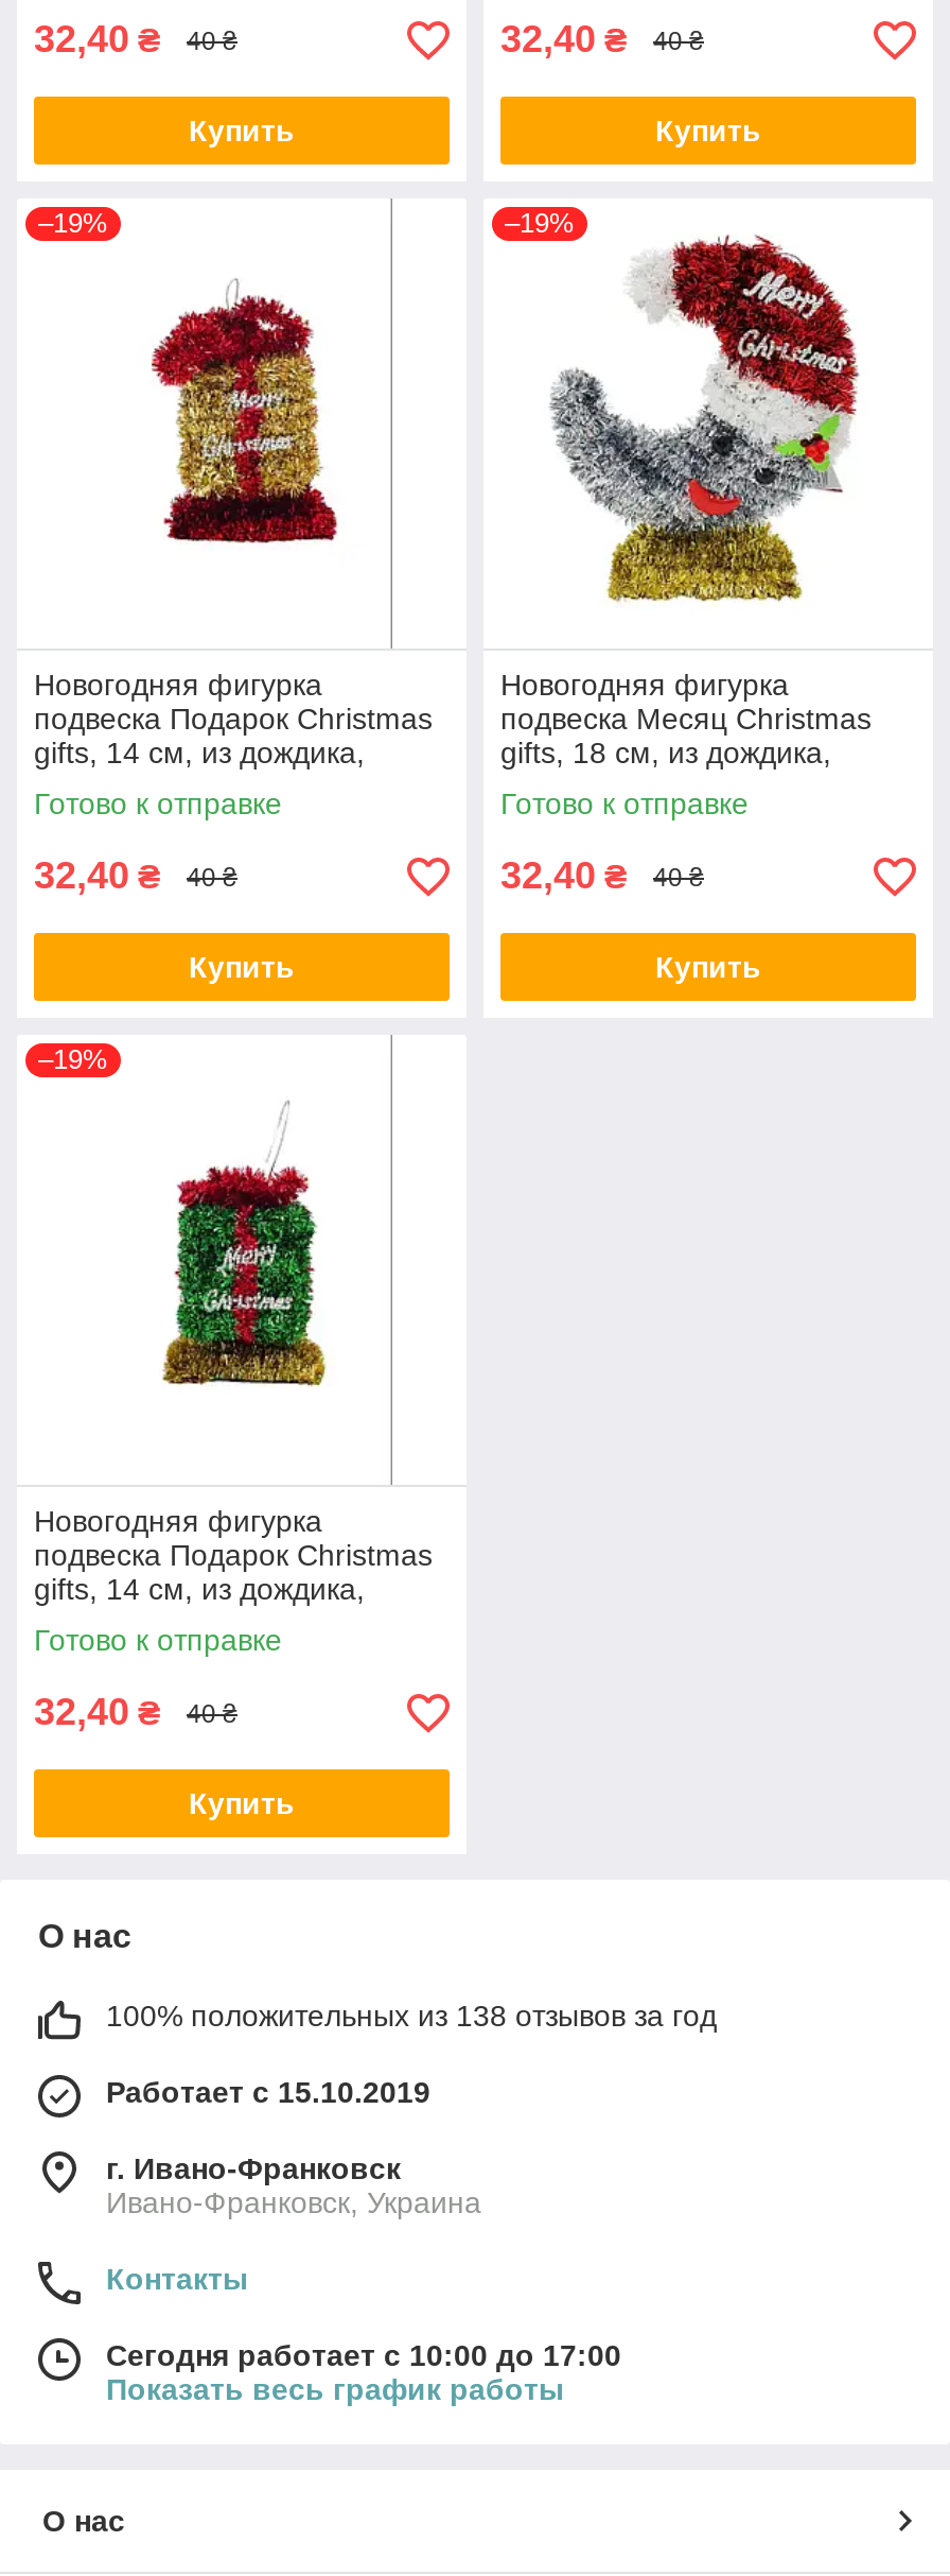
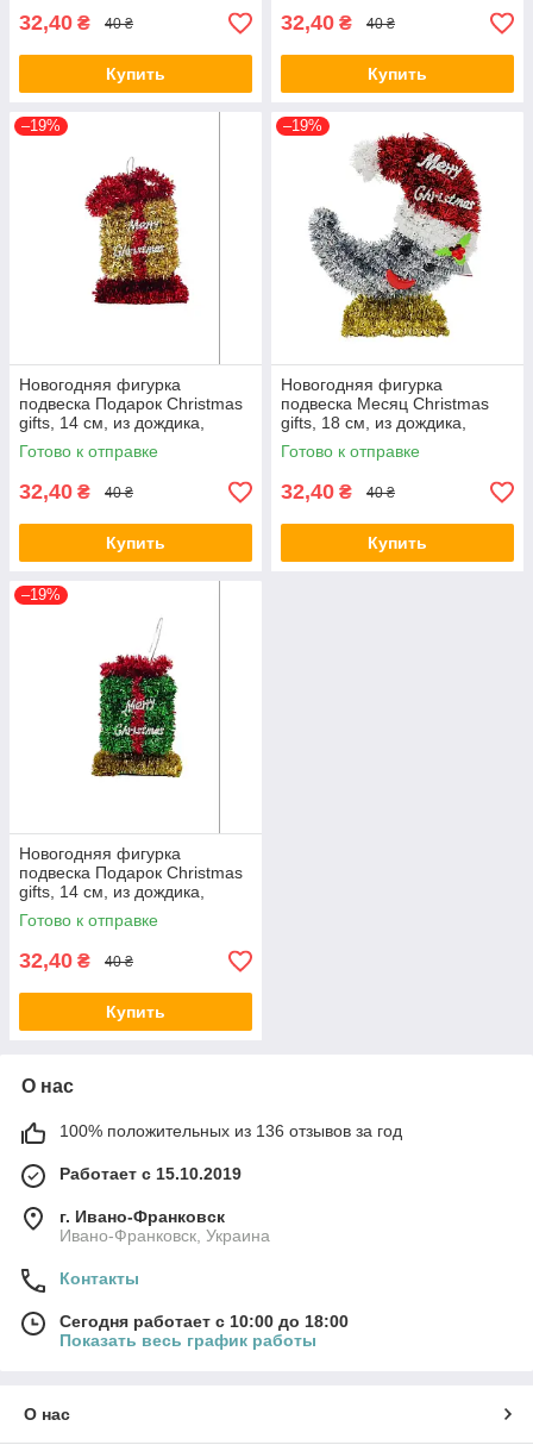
- 100% положительных из 138 отзывов за год
+ 100% положительных из 136 отзывов за год

- Сегодня работает с 10:00 до 17:00
+ Сегодня работает с 10:00 до 18:00
